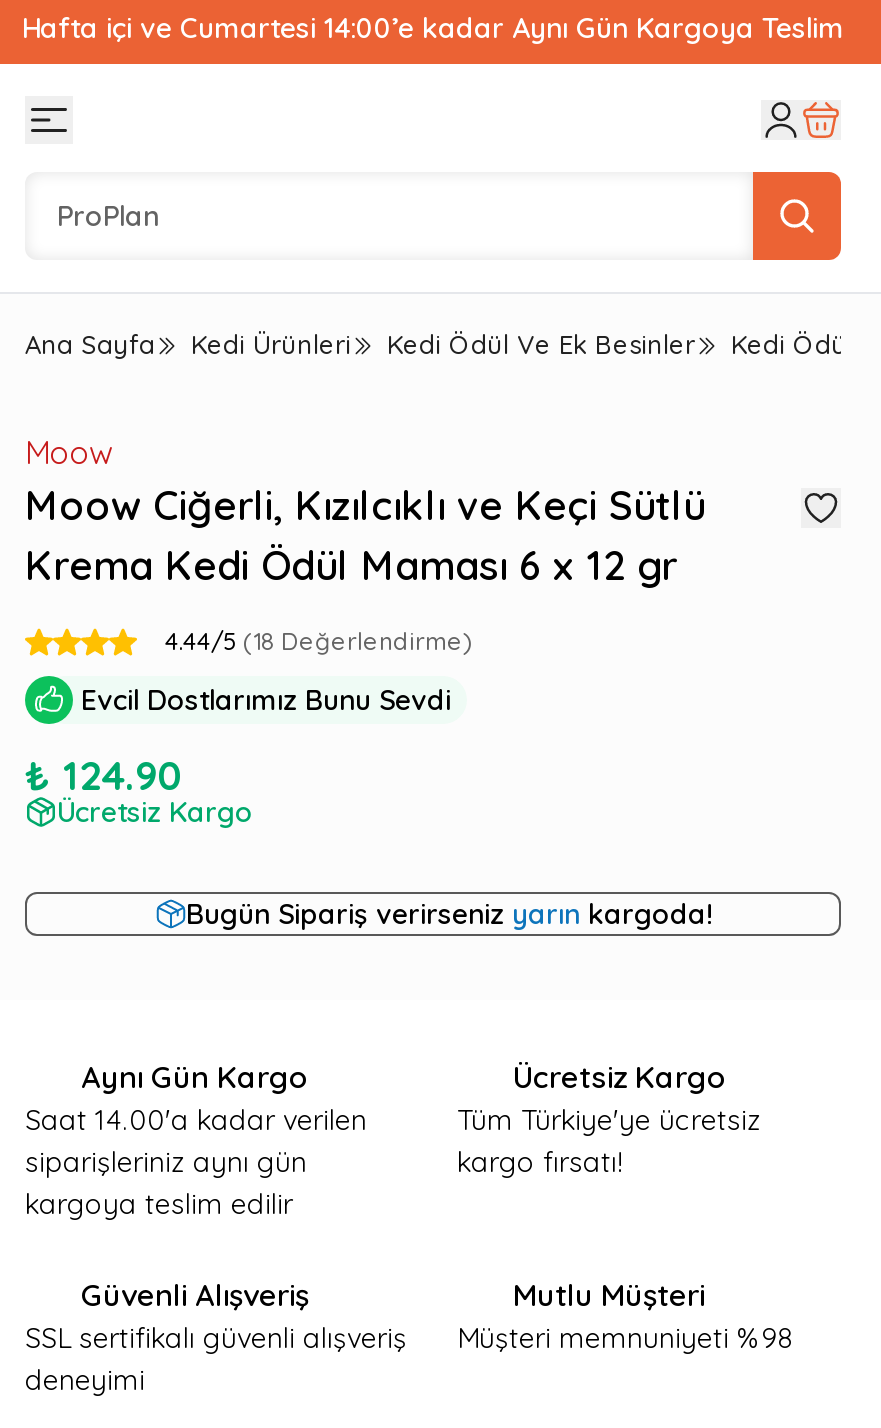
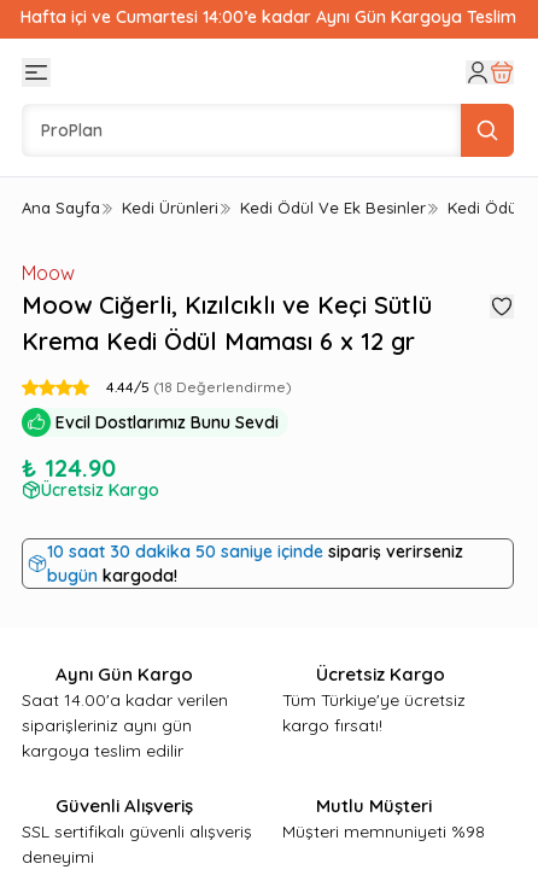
- Bugün Sipariş verirseniz yarın kargoda!
+ 10 saat 30 dakika 50 saniye içinde sipariş verirseniz
+ bugün kargoda!
